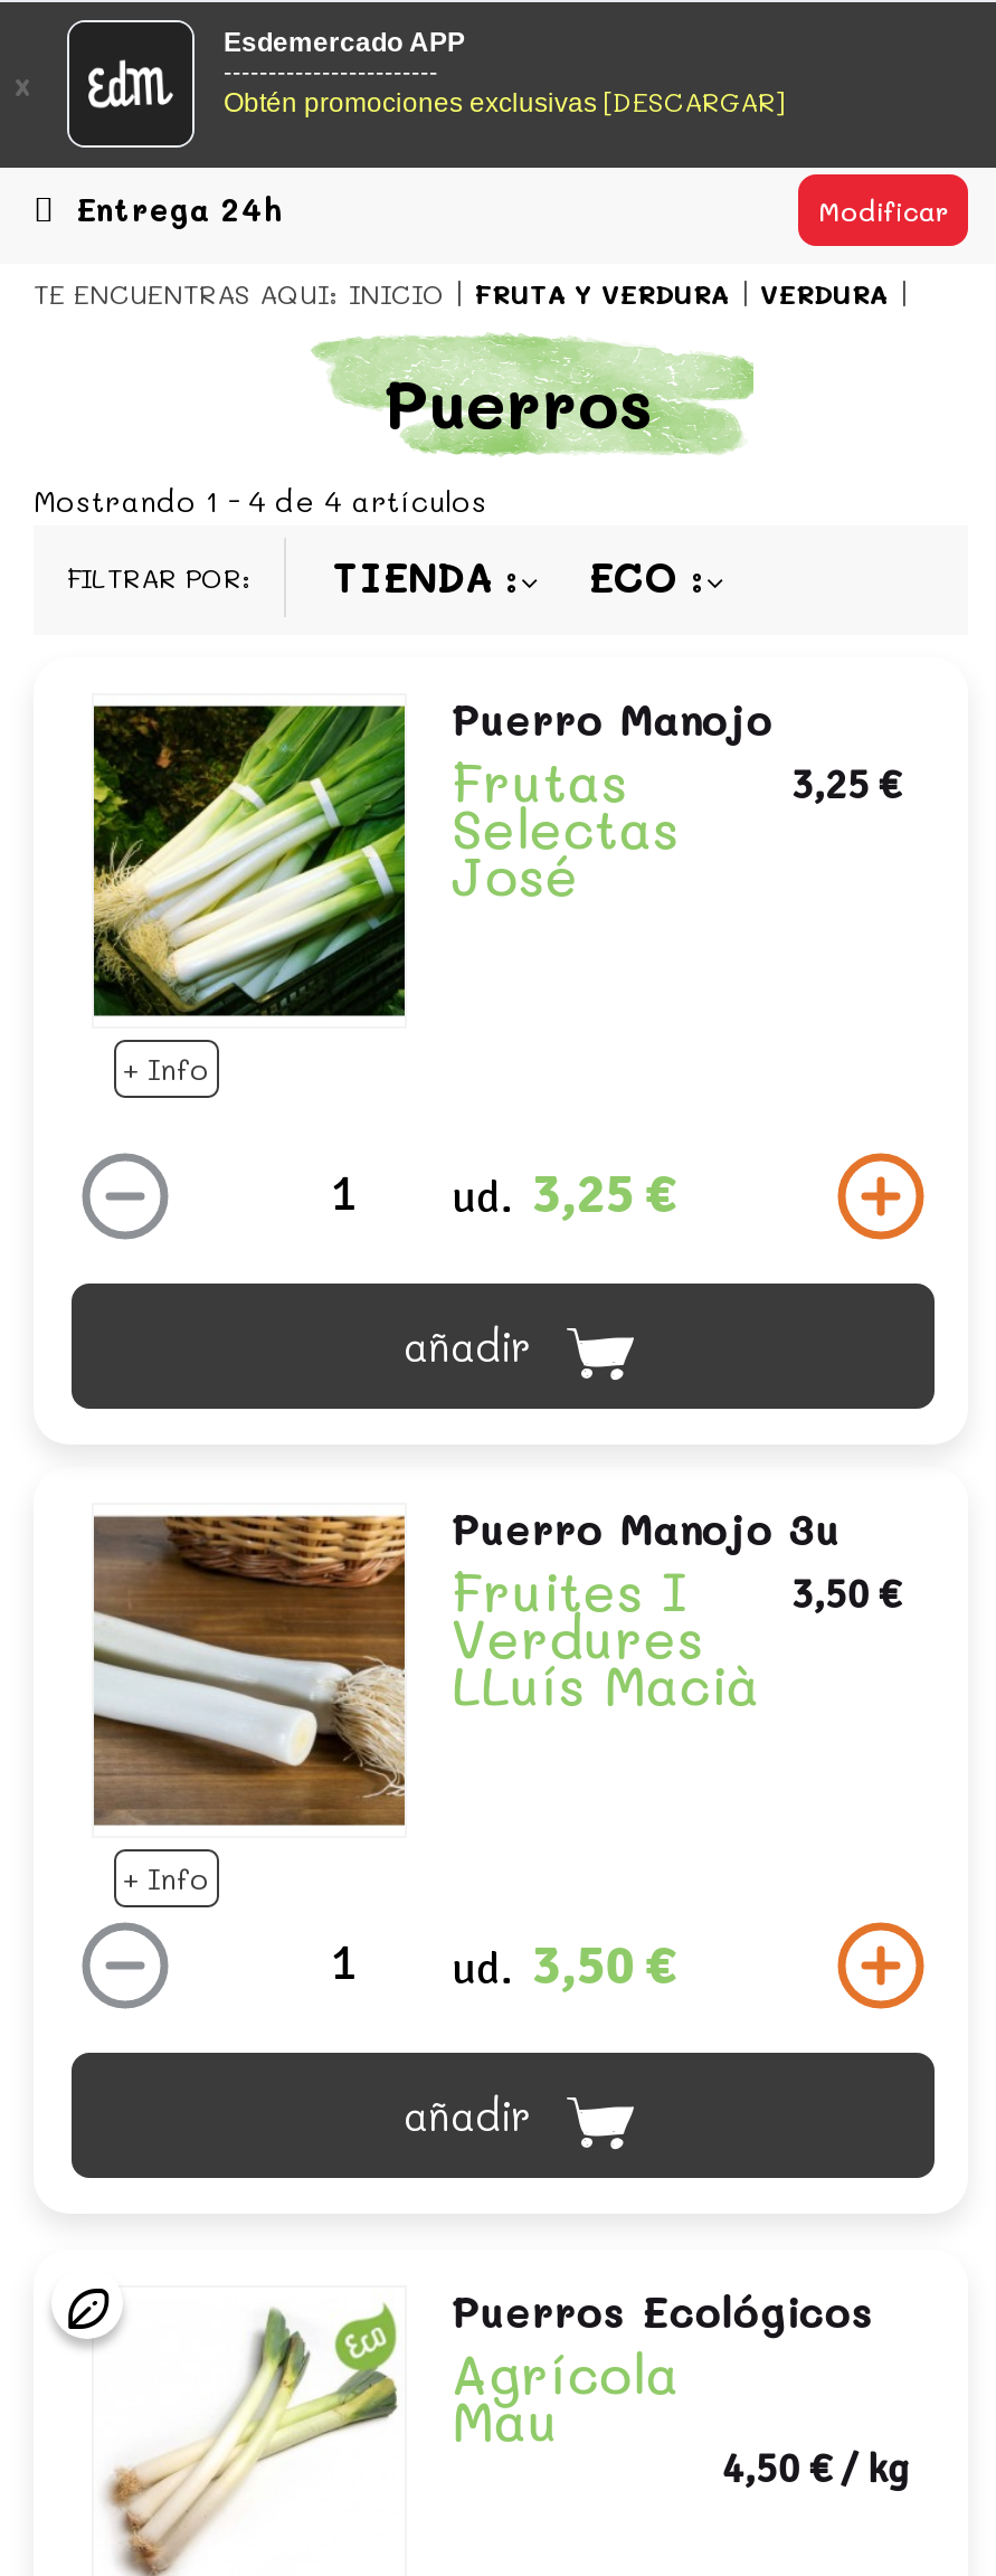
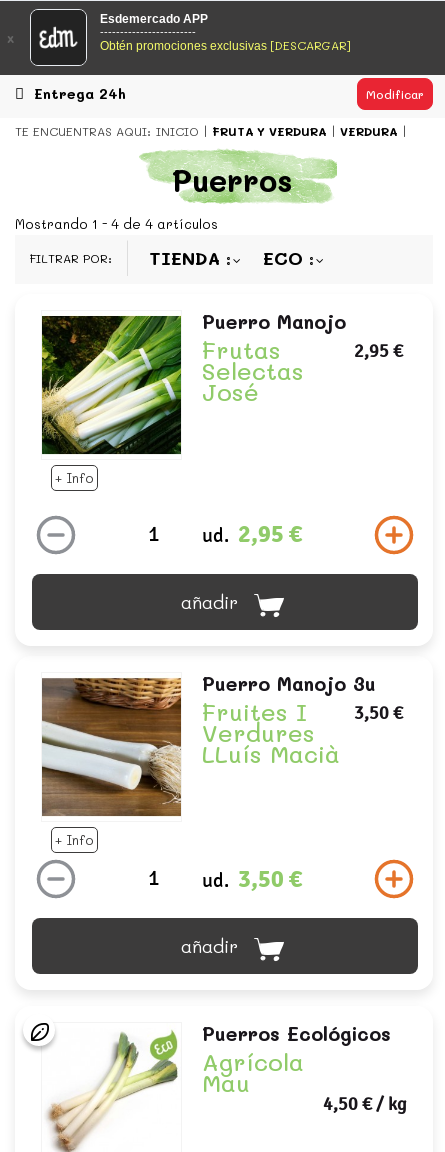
- 3,25 €
+ 2,95 €

- ud. 3,25 €
+ ud. 2,95 €
